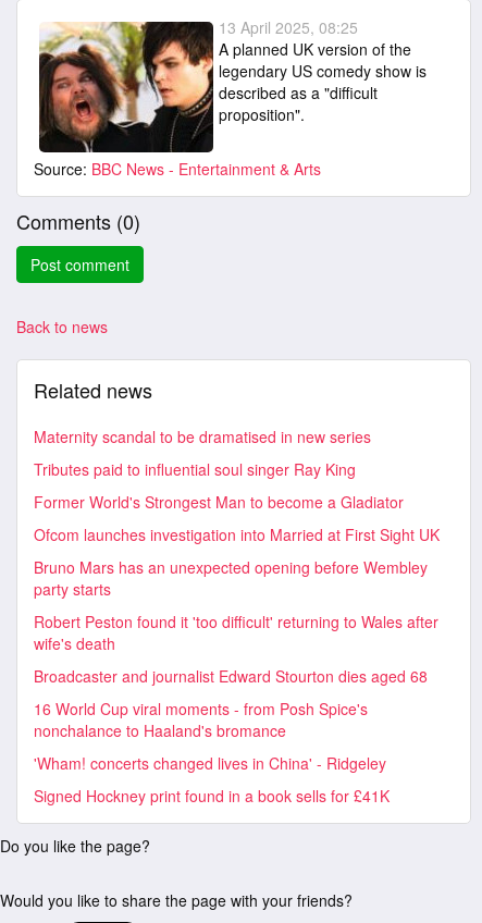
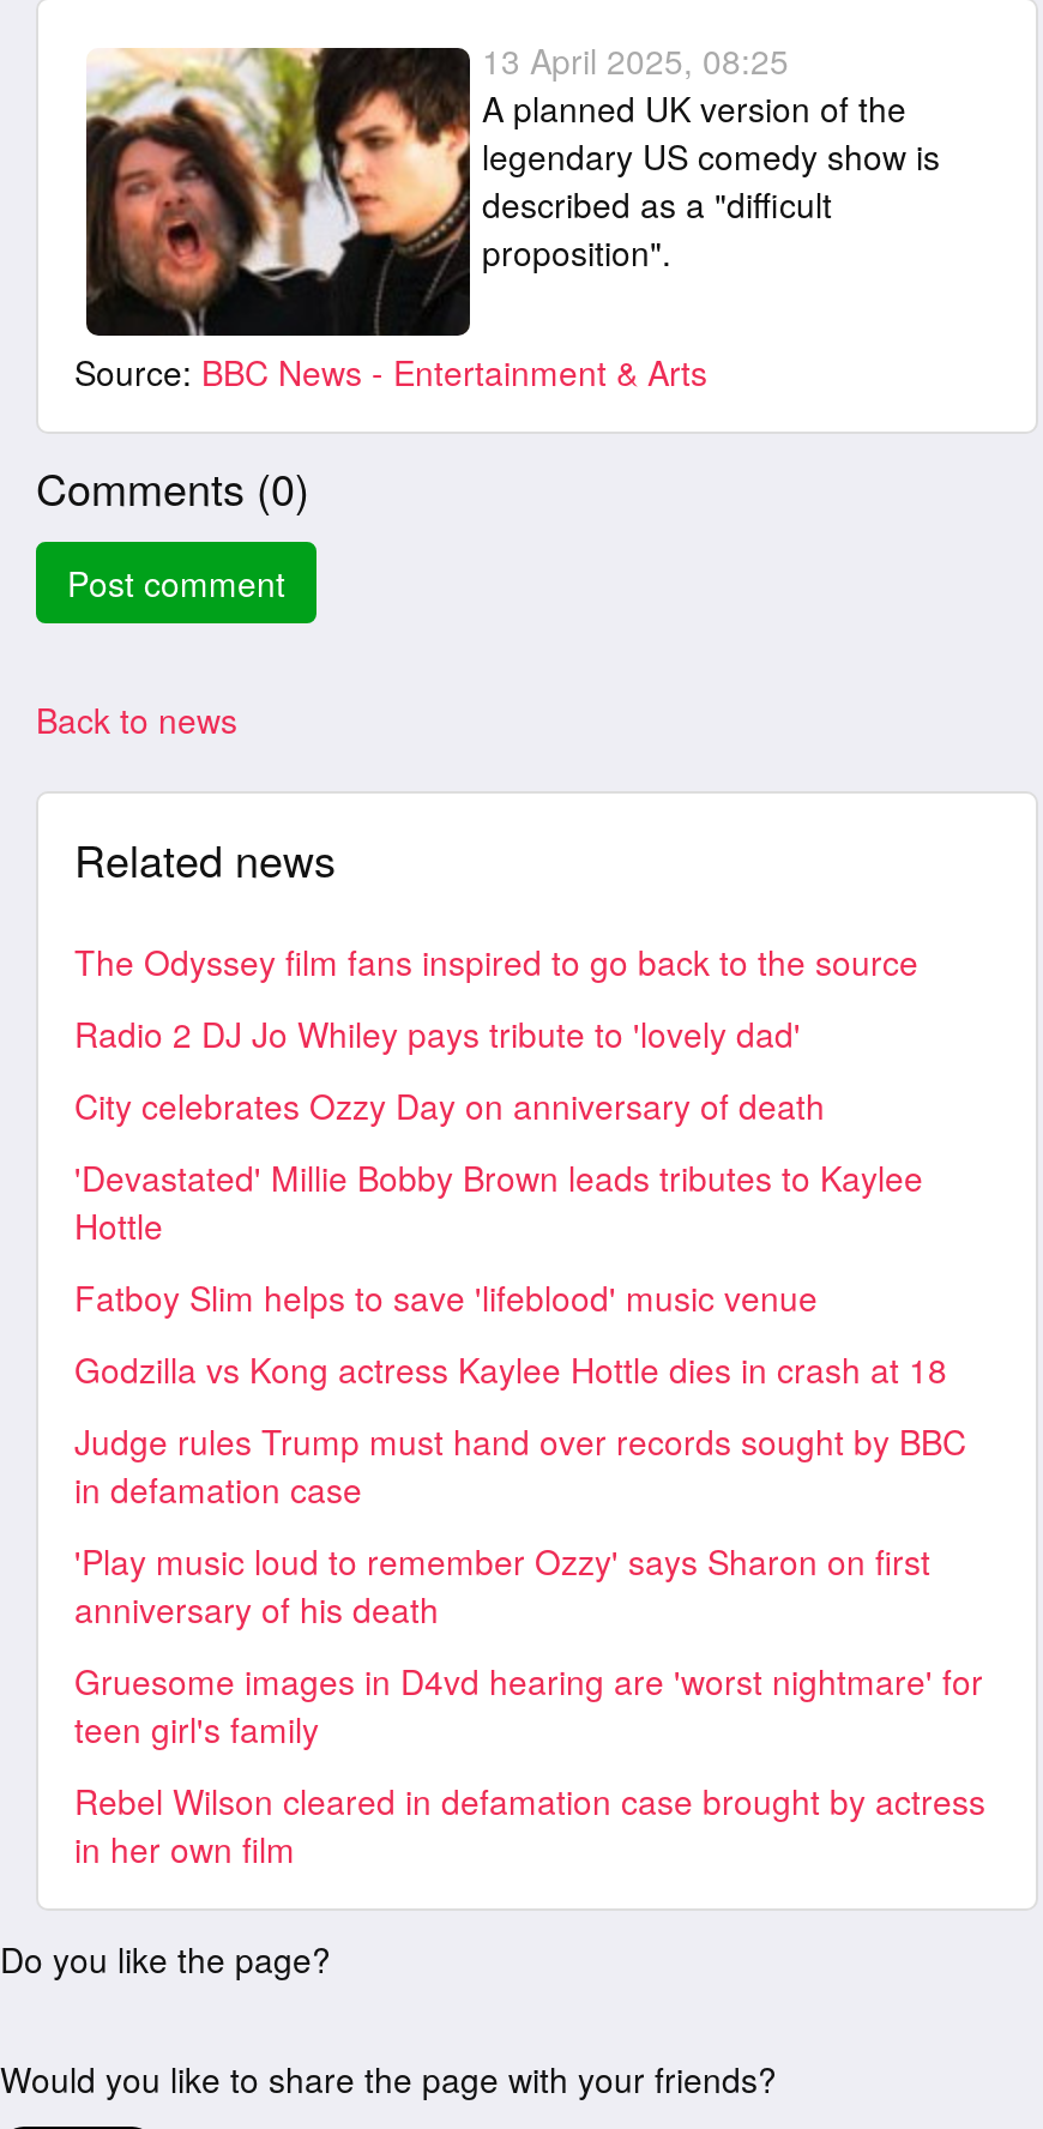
- Maternity scandal to be dramatised in new series
+ The Odyssey film fans inspired to go back to the source

- Tributes paid to influential soul singer Ray King
+ Radio 2 DJ Jo Whiley pays tribute to 'lovely dad'

- Former World's Strongest Man to become a Gladiator
+ City celebrates Ozzy Day on anniversary of death

- Ofcom launches investigation into Married at First Sight UK
+ 'Devastated' Millie Bobby Brown leads tributes to Kaylee
+ Hottle

- Bruno Mars has an unexpected opening before Wembley
- party starts
+ Fatboy Slim helps to save 'lifeblood' music venue

- Robert Peston found it 'too difficult' returning to Wales after
- wife's death
+ Godzilla vs Kong actress Kaylee Hottle dies in crash at 18

- Broadcaster and journalist Edward Stourton dies aged 68
+ Judge rules Trump must hand over records sought by BBC
+ in defamation case

- 16 World Cup viral moments - from Posh Spice's
- nonchalance to Haaland's bromance
+ 'Play music loud to remember Ozzy' says Sharon on first
+ anniversary of his death

- 'Wham! concerts changed lives in China' - Ridgeley
+ Gruesome images in D4vd hearing are 'worst nightmare' for
+ teen girl's family

- Signed Hockney print found in a book sells for £41K
+ Rebel Wilson cleared in defamation case brought by actress
+ in her own film
